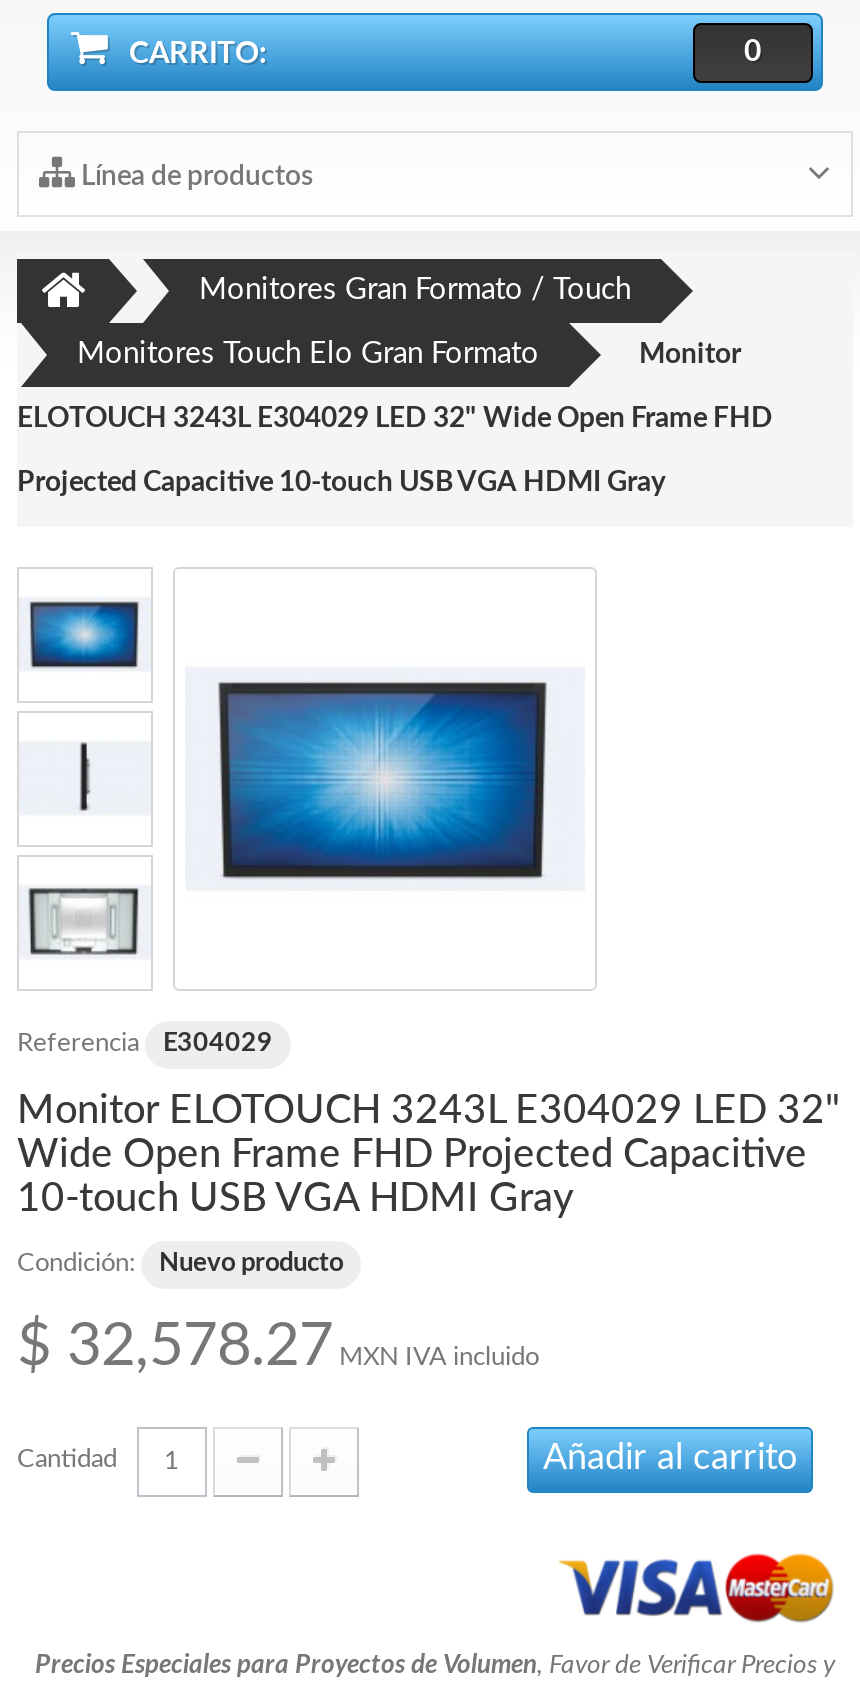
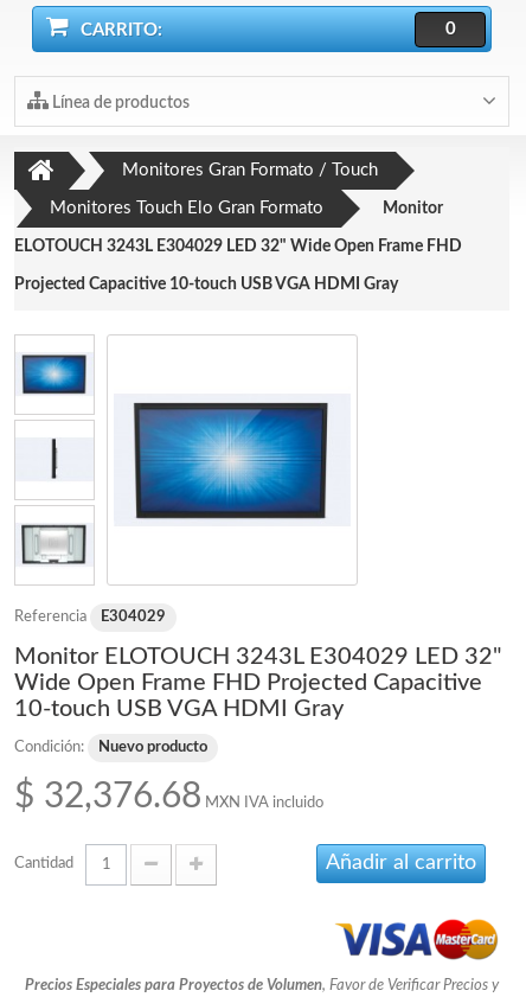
- $ 32,578.27MXN IVA incluido
+ $ 32,376.68MXN IVA incluido
